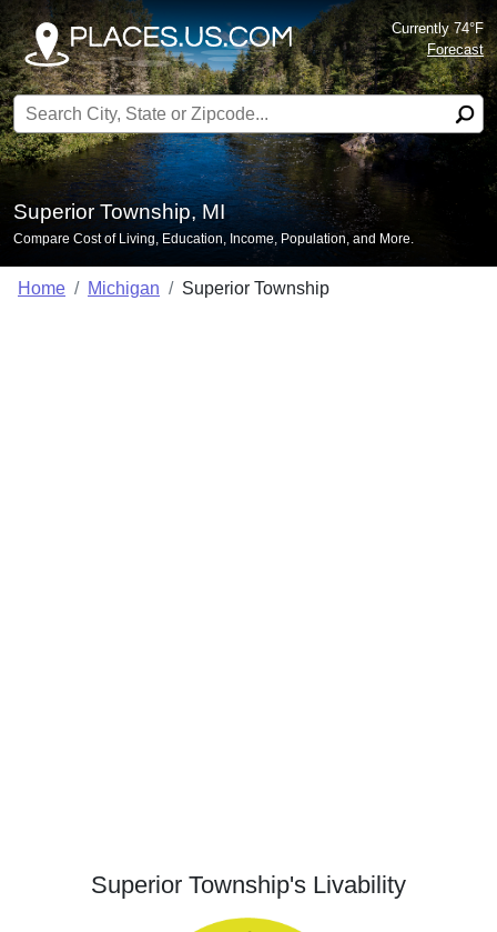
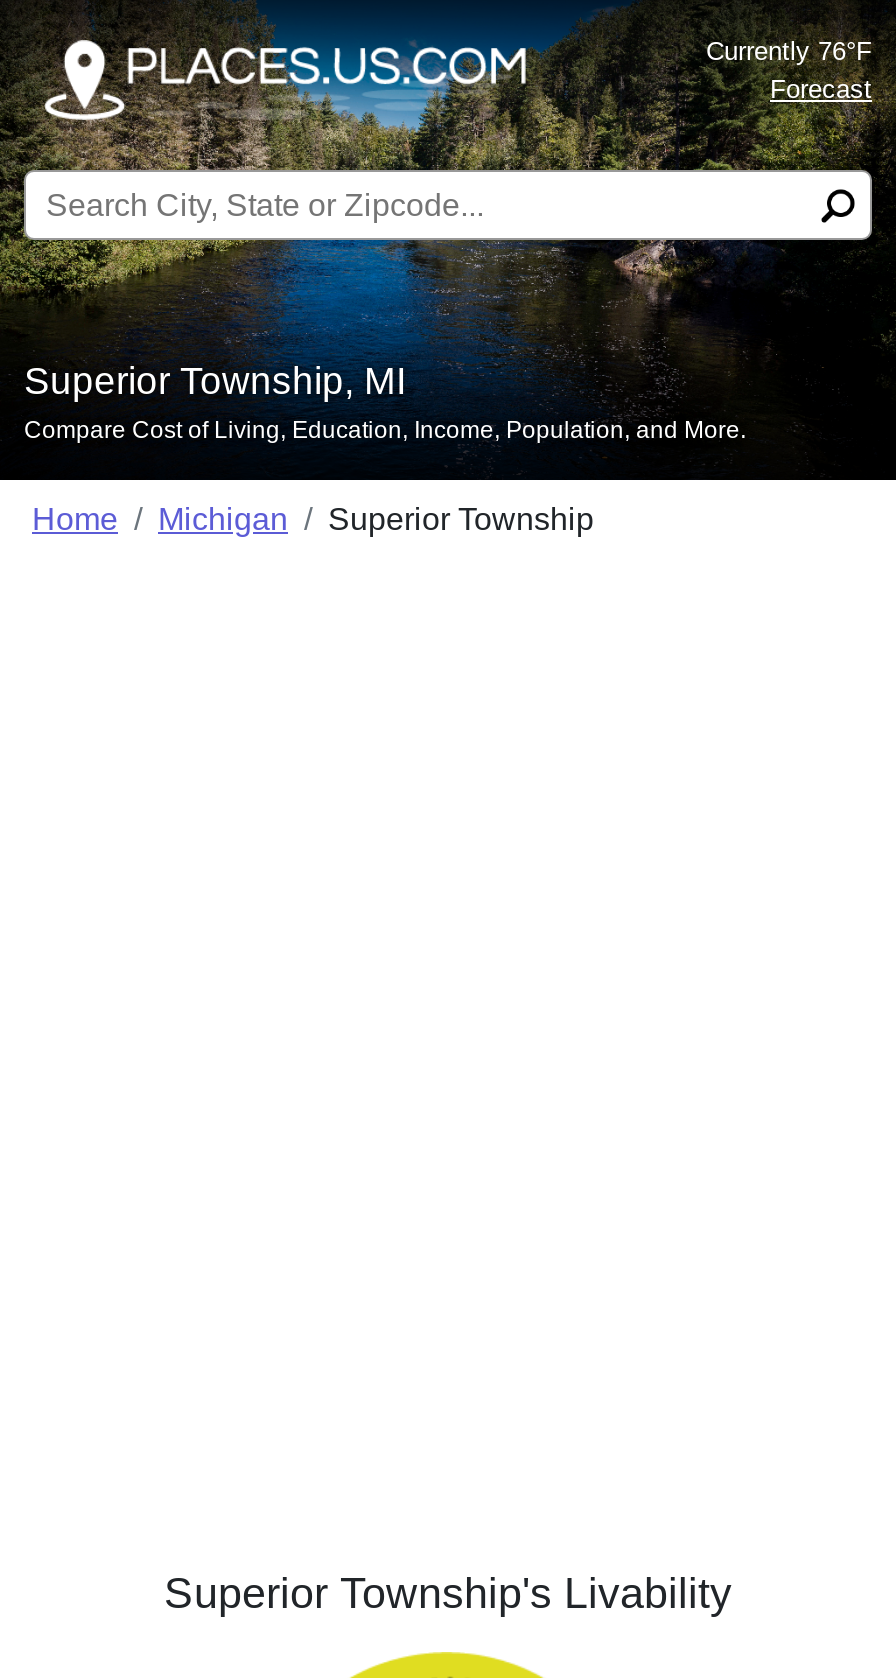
- Currently 74°F
+ Currently 76°F
